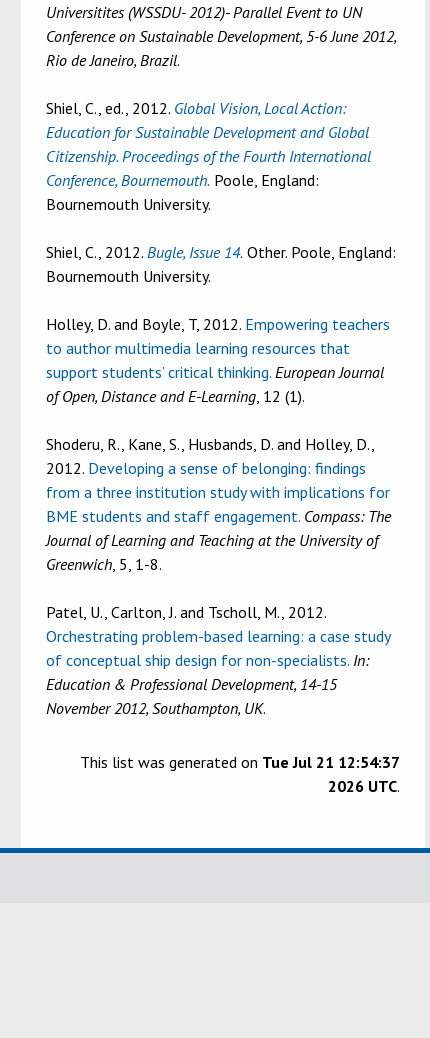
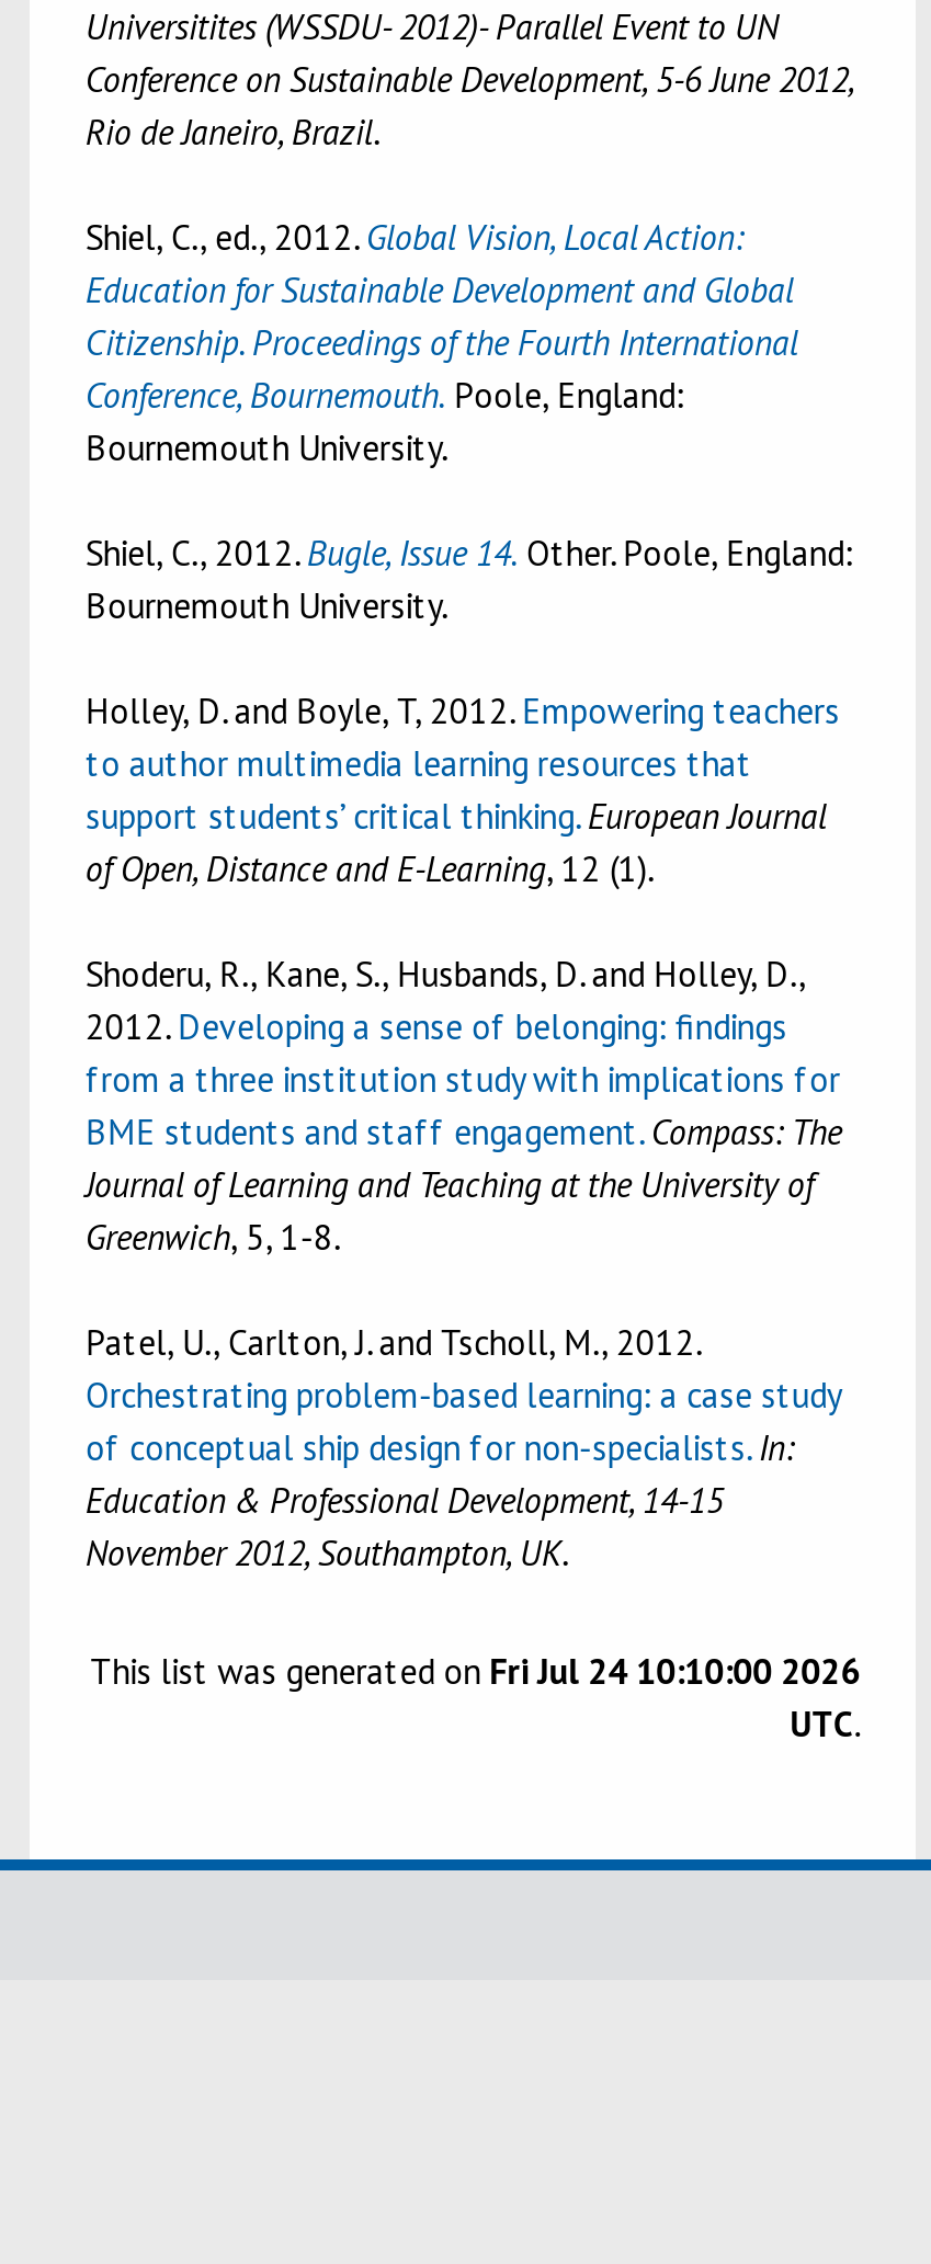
- This list was generated on Tue Jul 21 12:54:37
- 2026 UTC.
+ This list was generated on Fri Jul 24 10:10:00 2026
+ UTC.
